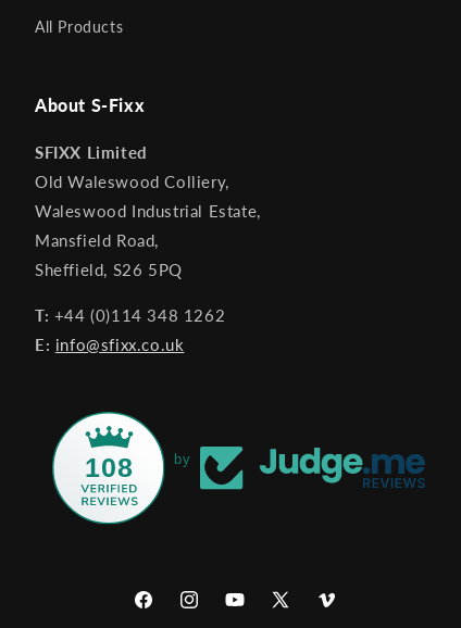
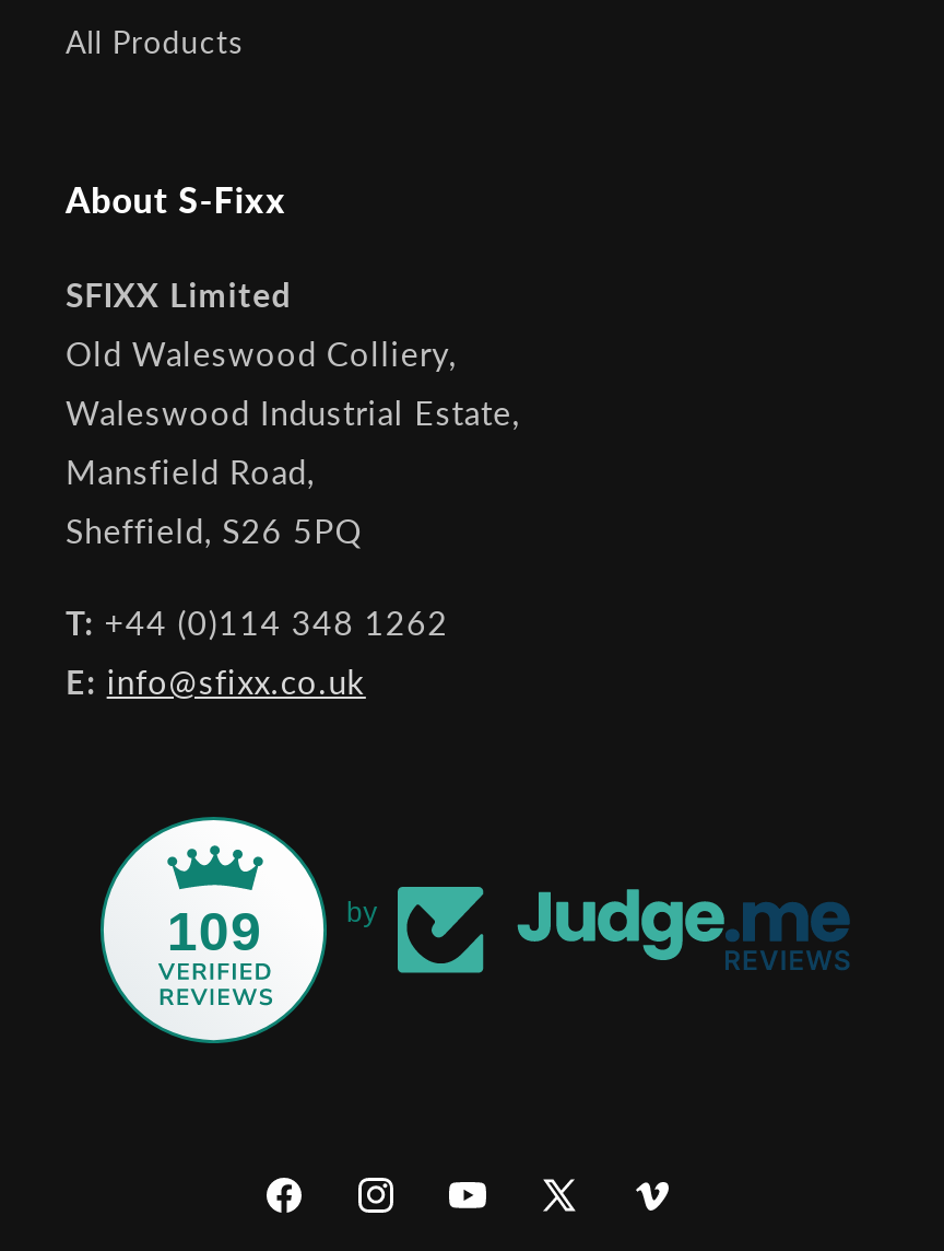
- 108
+ 109
